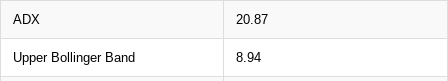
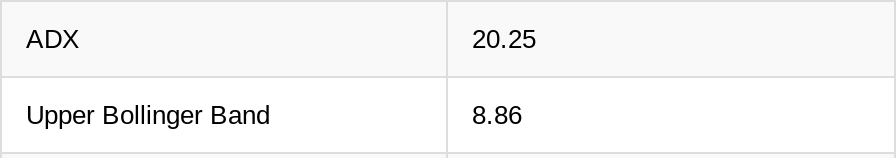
- 20.87
+ 20.25

- 8.94
+ 8.86
